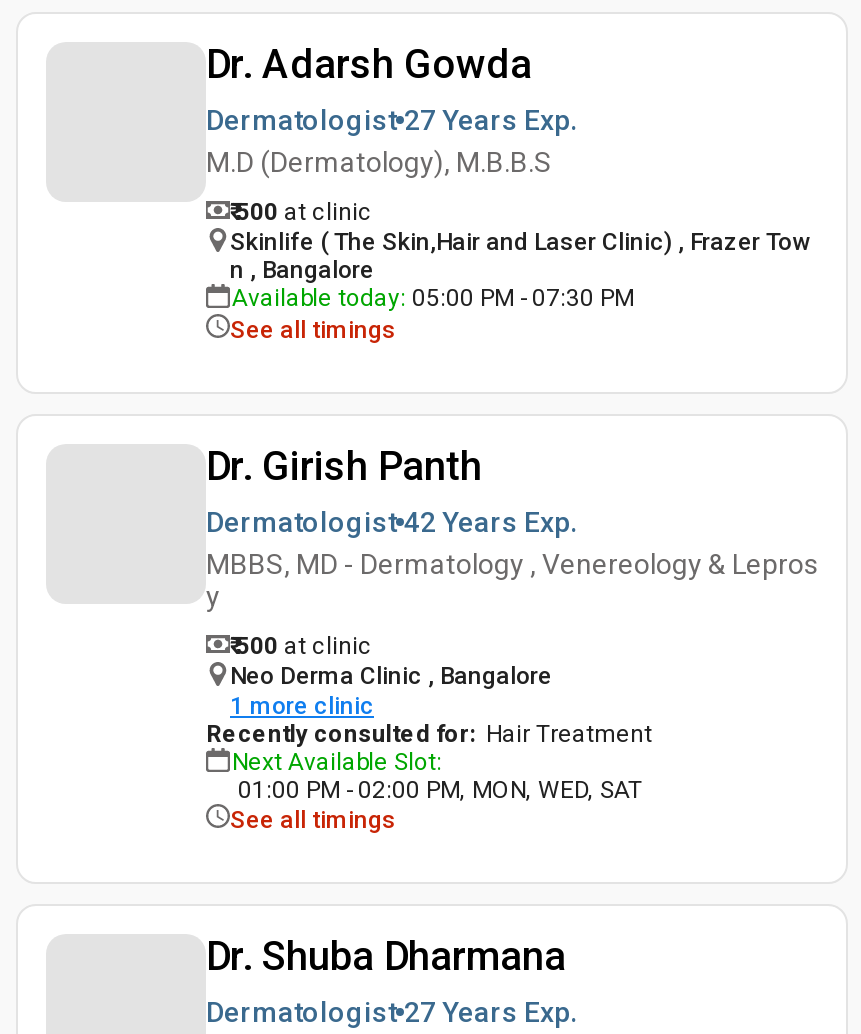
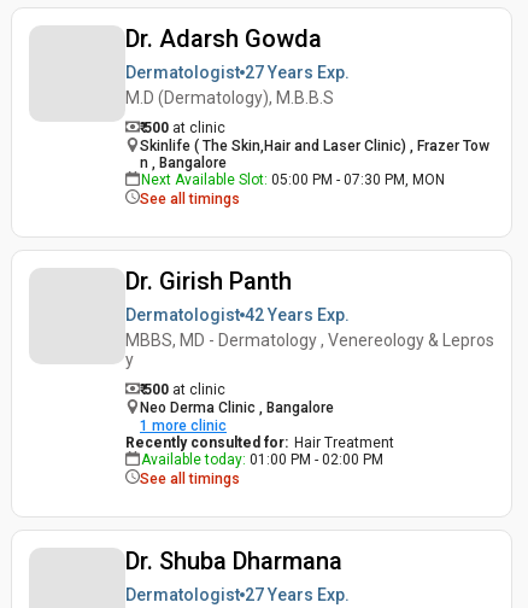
- Available today: 05:00 PM - 07:30 PM
+ Next Available Slot: 05:00 PM - 07:30 PM, MON

- Next Available Slot:
- 01:00 PM - 02:00 PM, MON, WED, SAT
+ Available today: 01:00 PM - 02:00 PM
